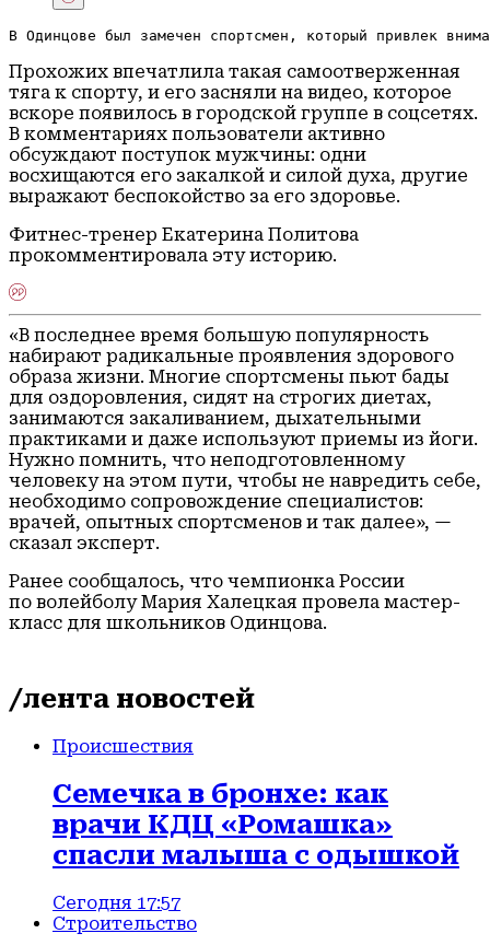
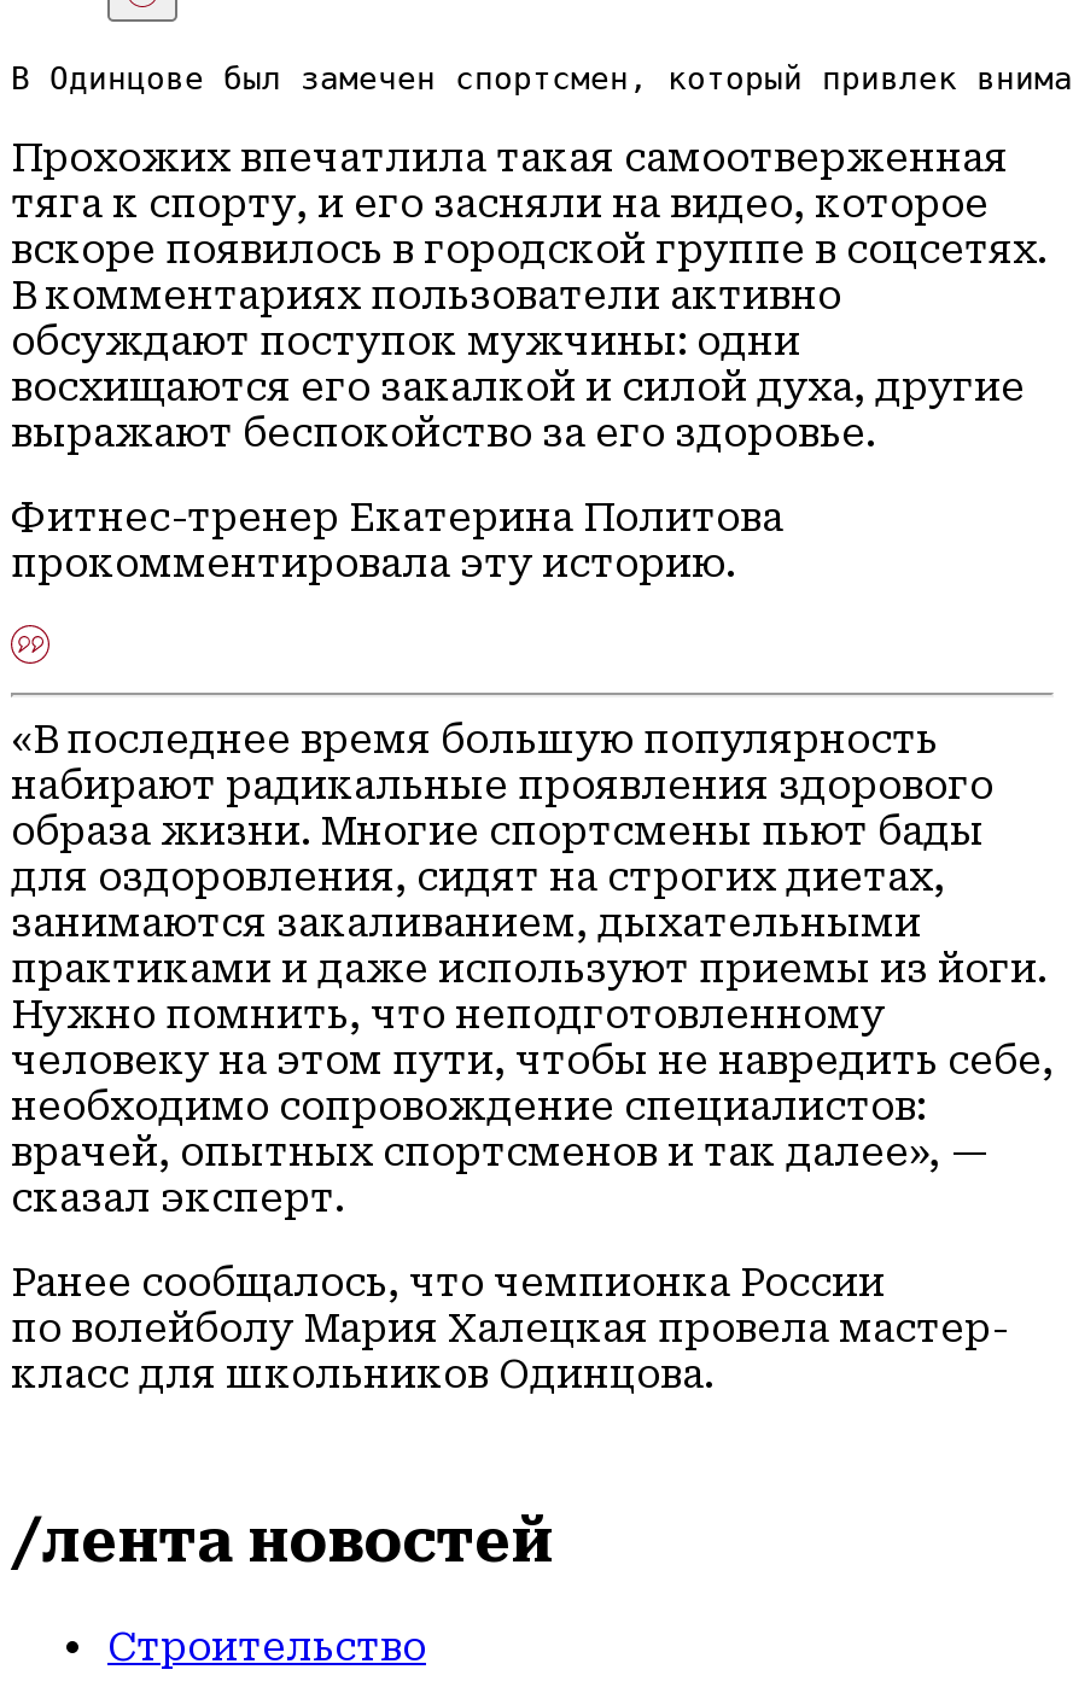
- Происшествия
- Семечка в бронхе: как
- врачи КДЦ «Ромашка»
- спасли малыша с одышкой
- Сегодня 17:57
